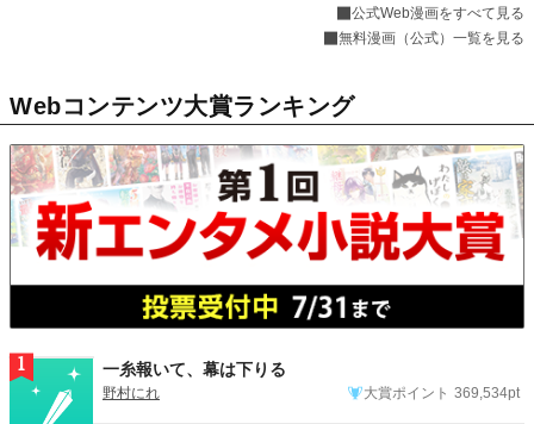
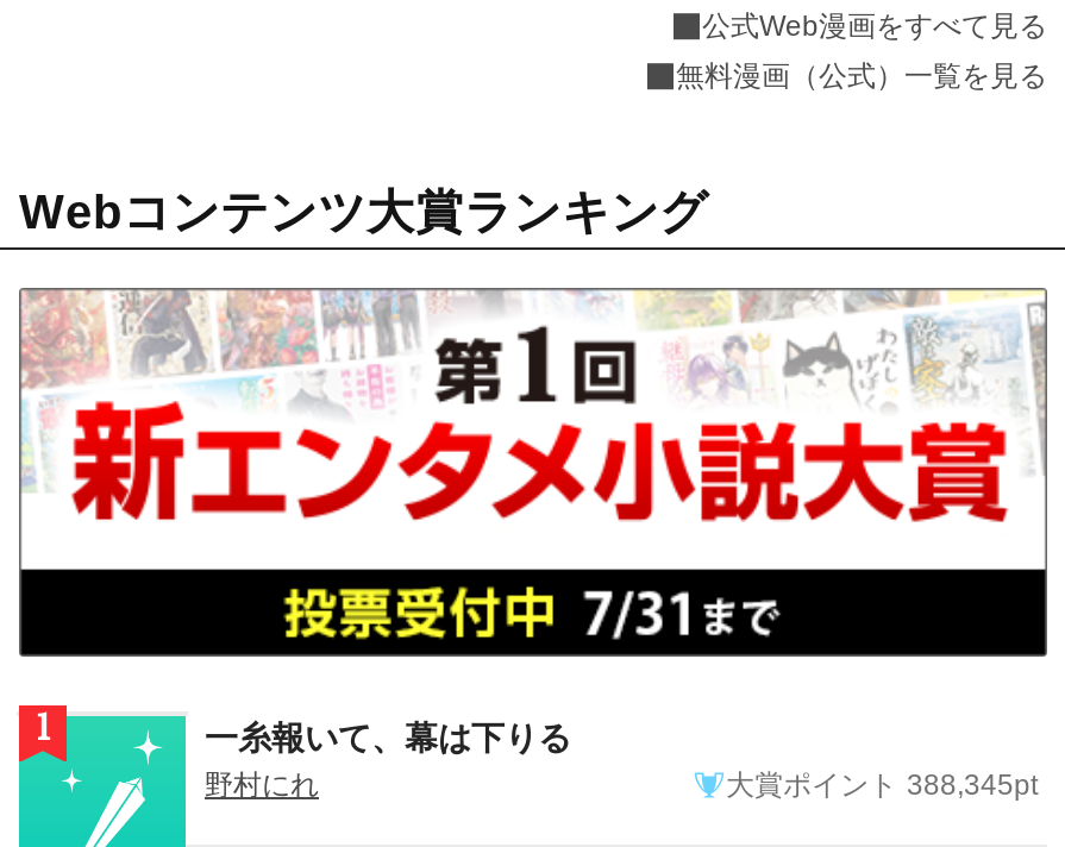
- 大賞ポイント 369,534pt
+ 大賞ポイント 388,345pt
